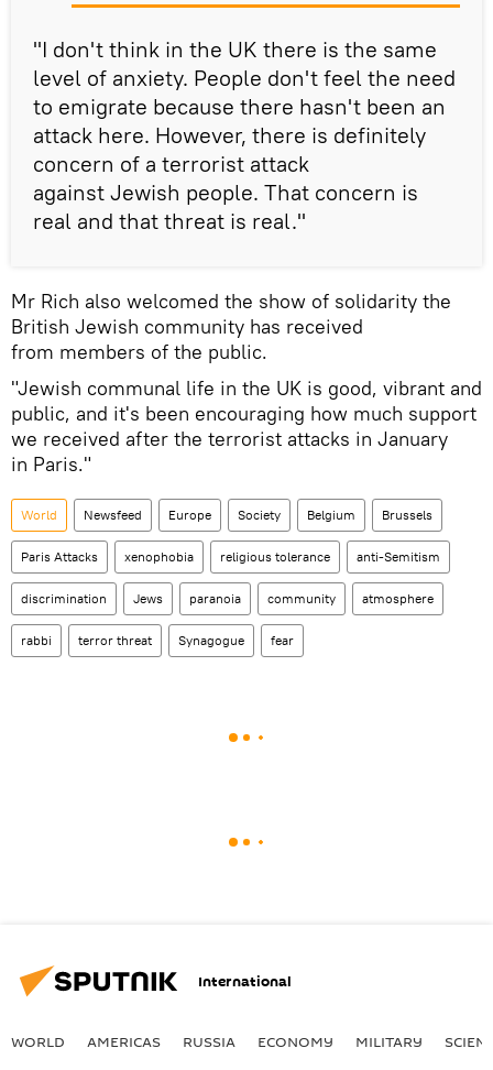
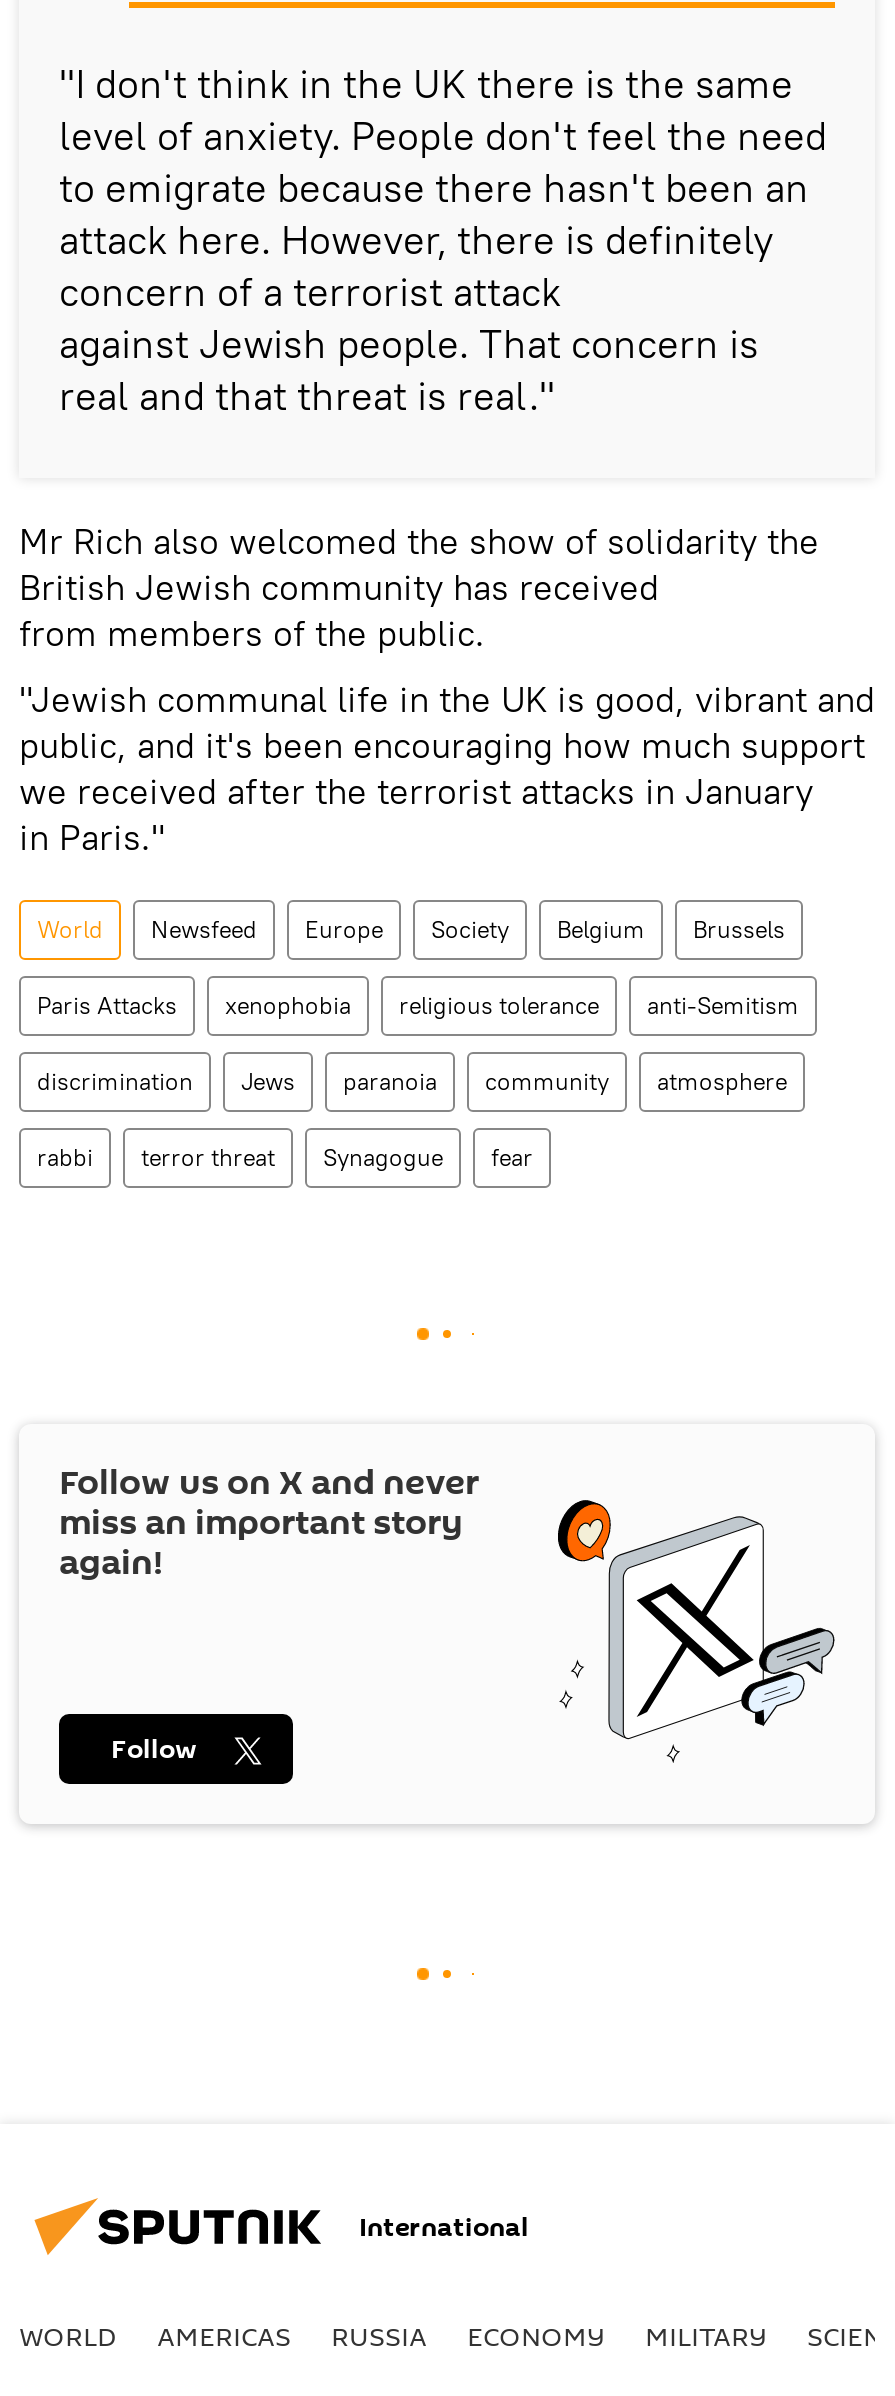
+ [image]
+ Follow us on X and never
+ miss an important story
+ again!

+ Follow
